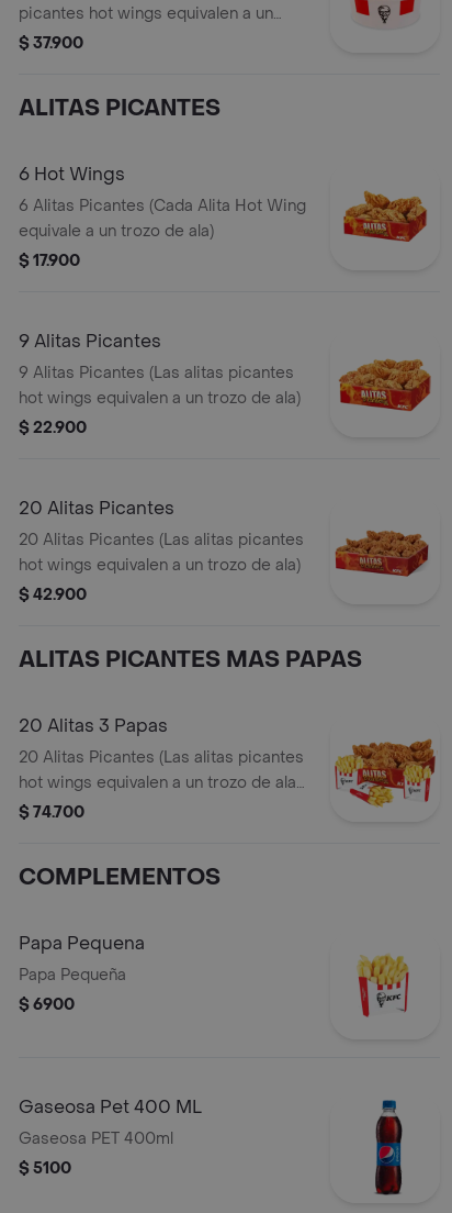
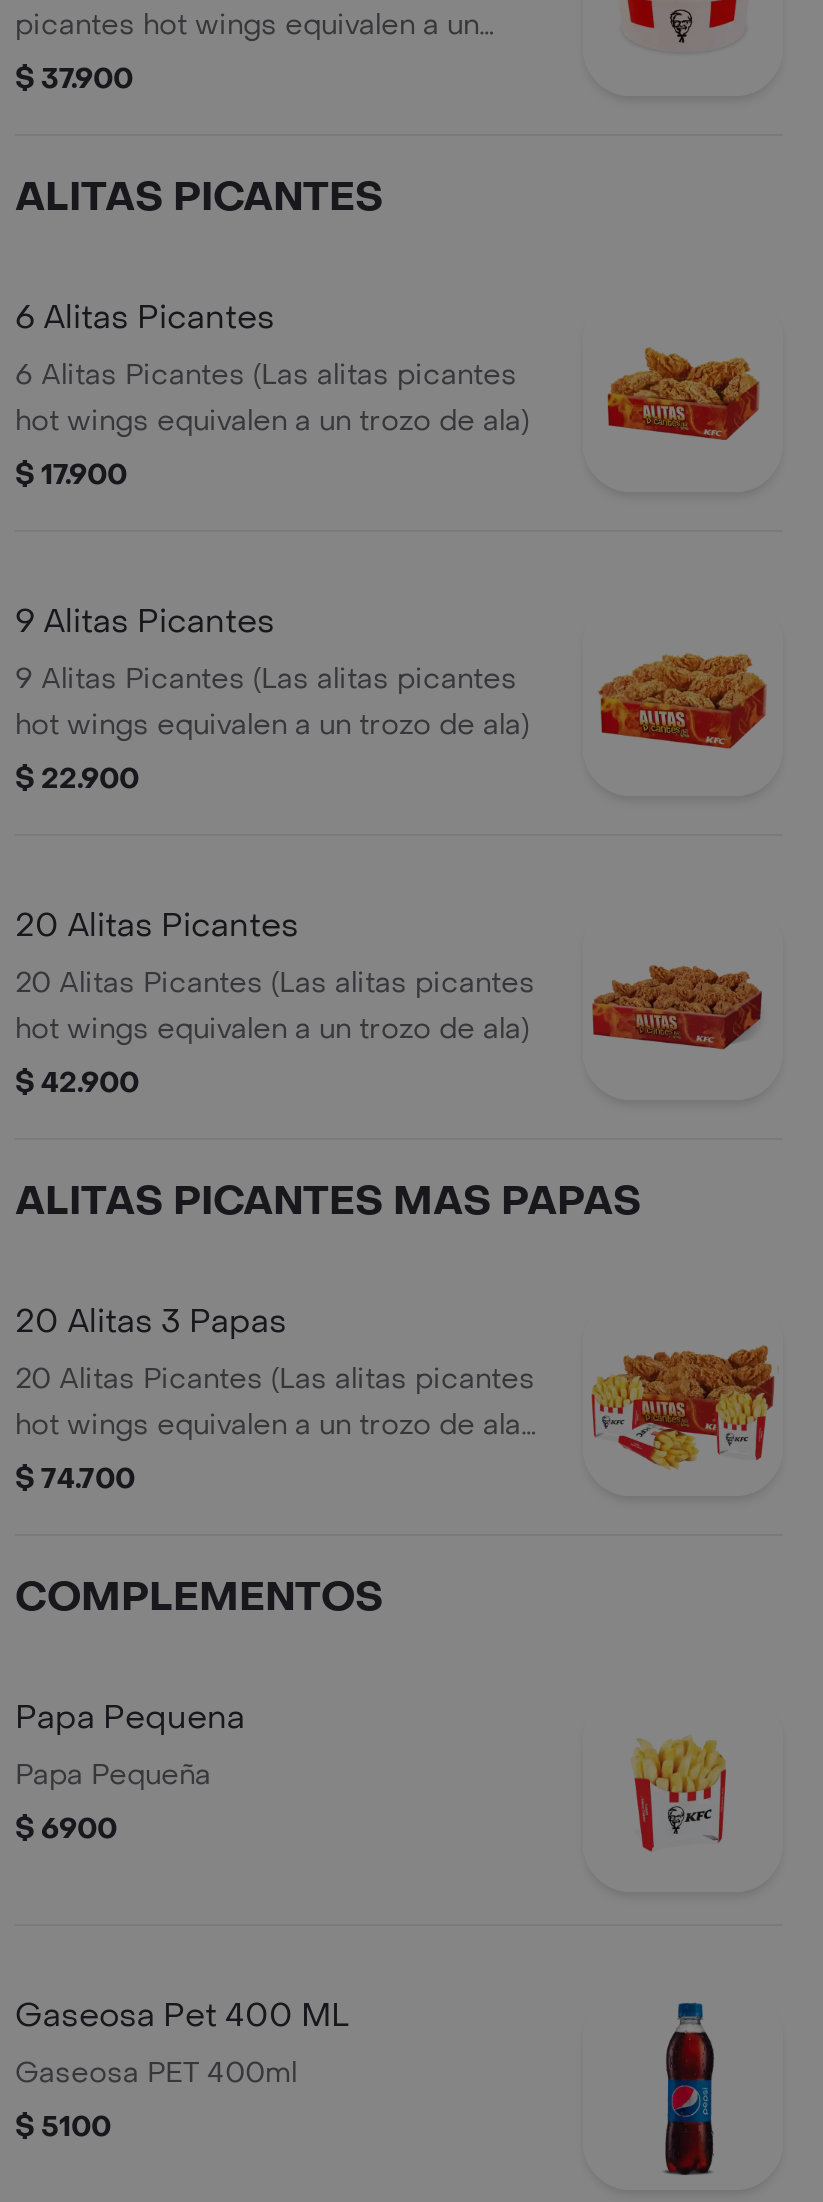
- 6 Hot Wings
- 6 Alitas Picantes (Cada Alita Hot Wing
- equivale a un trozo de ala)
+ 6 Alitas Picantes
+ 6 Alitas Picantes (Las alitas picantes
+ hot wings equivalen a un trozo de ala)
